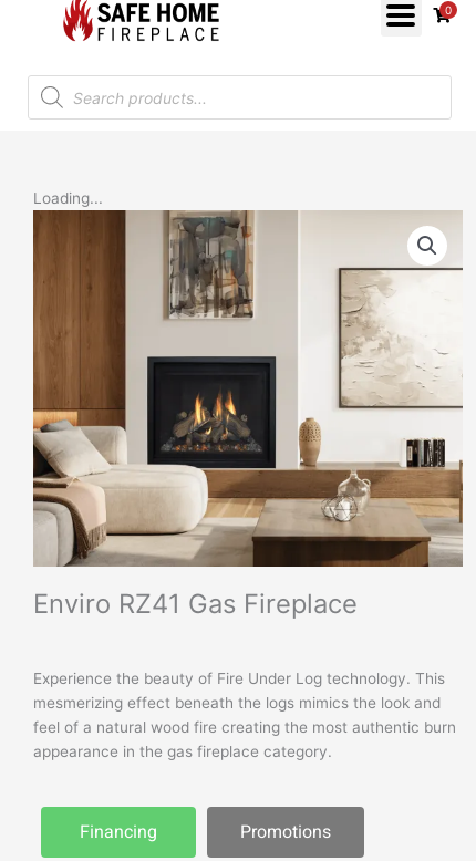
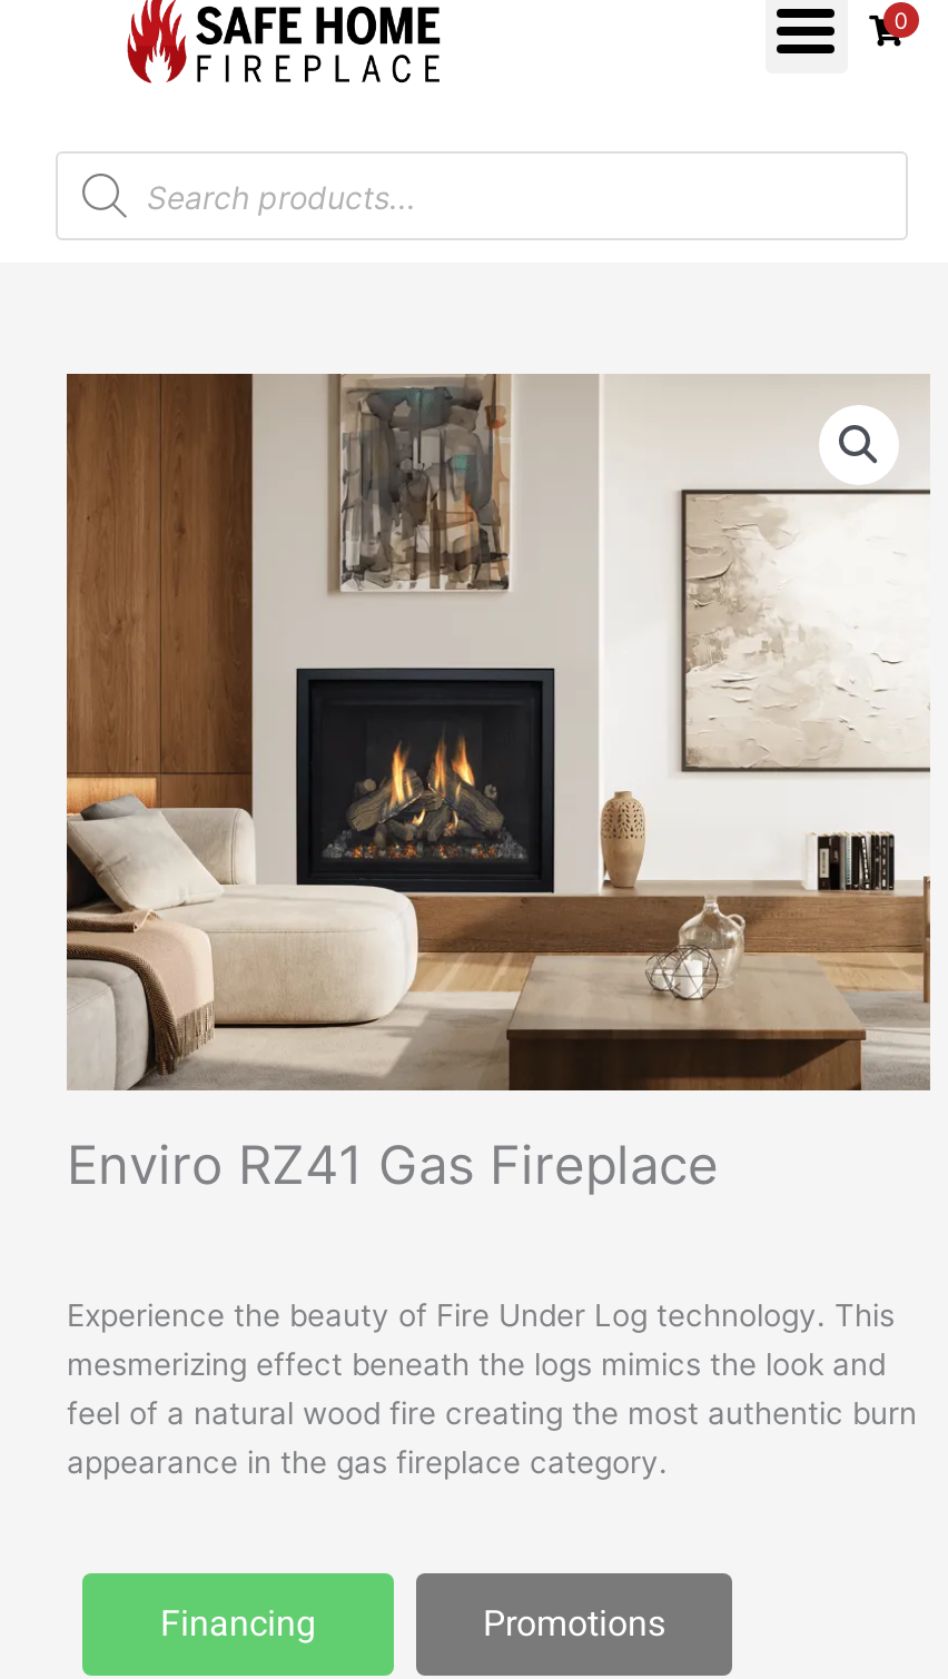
- Loading...
